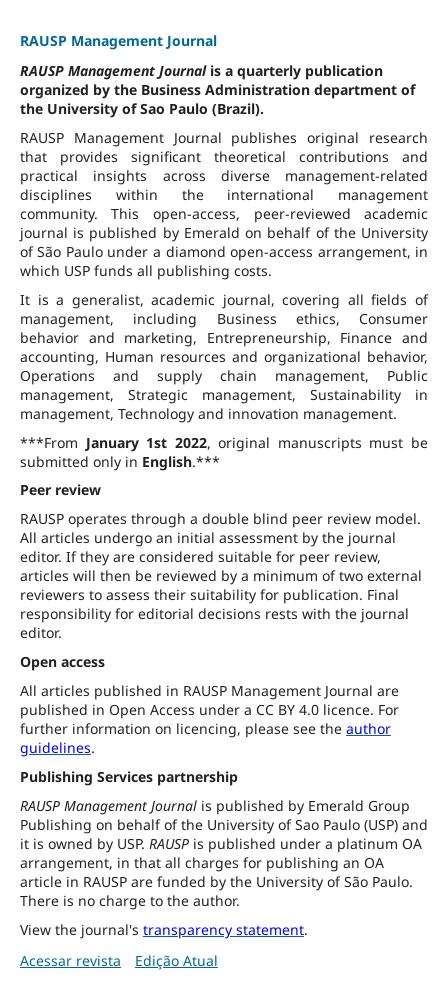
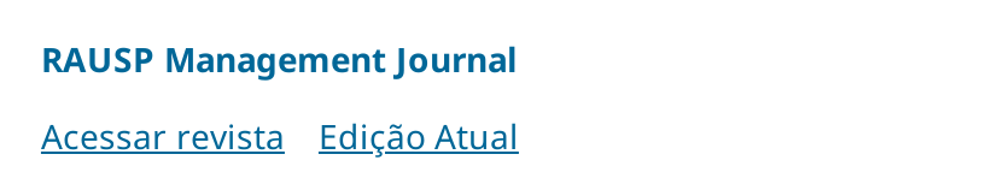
- RAUSP Management Journal is a quarterly publication
- organized by the Business Administration department of
- the University of Sao Paulo (Brazil).
- RAUSP Management Journal publishes original research
- that provides significant theoretical contributions and
- practical insights across diverse management-related
- disciplines within the international management
- community. This open-access, peer-reviewed academic
- journal is published by Emerald on behalf of the University
- of São Paulo under a diamond open-access arrangement, in
- which USP funds all publishing costs.
- It is a generalist, academic journal, covering all fields of
- management, including Business ethics, Consumer
- behavior and marketing, Entrepreneurship, Finance and
- accounting, Human resources and organizational behavior,
- Operations and supply chain management, Public
- management, Strategic management, Sustainability in
- management, Technology and innovation management.
- ***From January 1st 2022, original manuscripts must be
- submitted only in English.***
- Peer review
- RAUSP operates through a double blind peer review model.
- All articles undergo an initial assessment by the journal
- editor. If they are considered suitable for peer review,
- articles will then be reviewed by a minimum of two external
- reviewers to assess their suitability for publication. Final
- responsibility for editorial decisions rests with the journal
- editor.
- Open access
- All articles published in RAUSP Management Journal are
- published in Open Access under a CC BY 4.0 licence. For
- further information on licencing, please see the author
- guidelines.
- Publishing Services partnership
- RAUSP Management Journal is published by Emerald Group
- Publishing on behalf of the University of Sao Paulo (USP) and
- it is owned by USP. RAUSP is published under a platinum OA
- arrangement, in that all charges for publishing an OA
- article in RAUSP are funded by the University of São Paulo.
- There is no charge to the author.
- View the journal's transparency statement.
